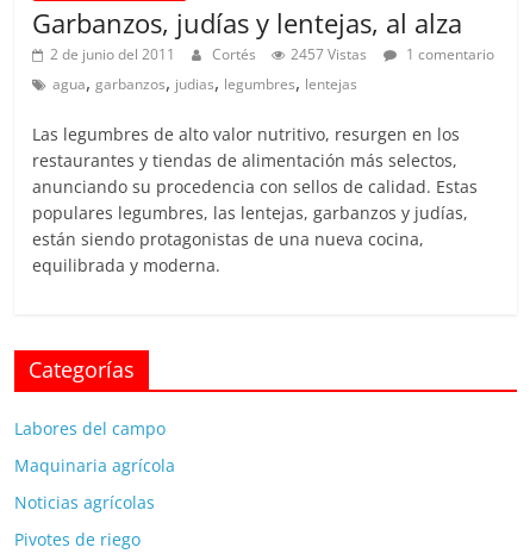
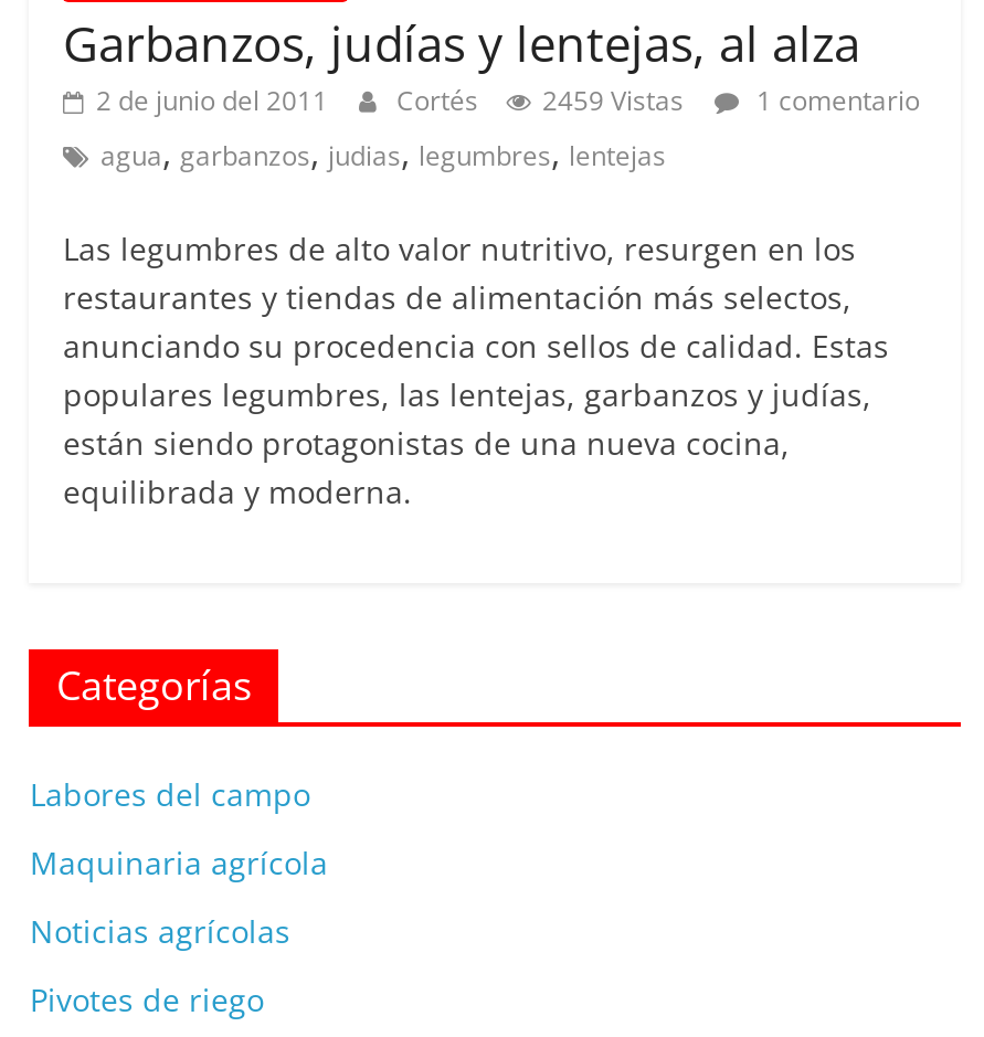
- 2 de junio del 2011 Cortés 2457 Vistas 1 comentario
+ 2 de junio del 2011 Cortés 2459 Vistas 1 comentario
